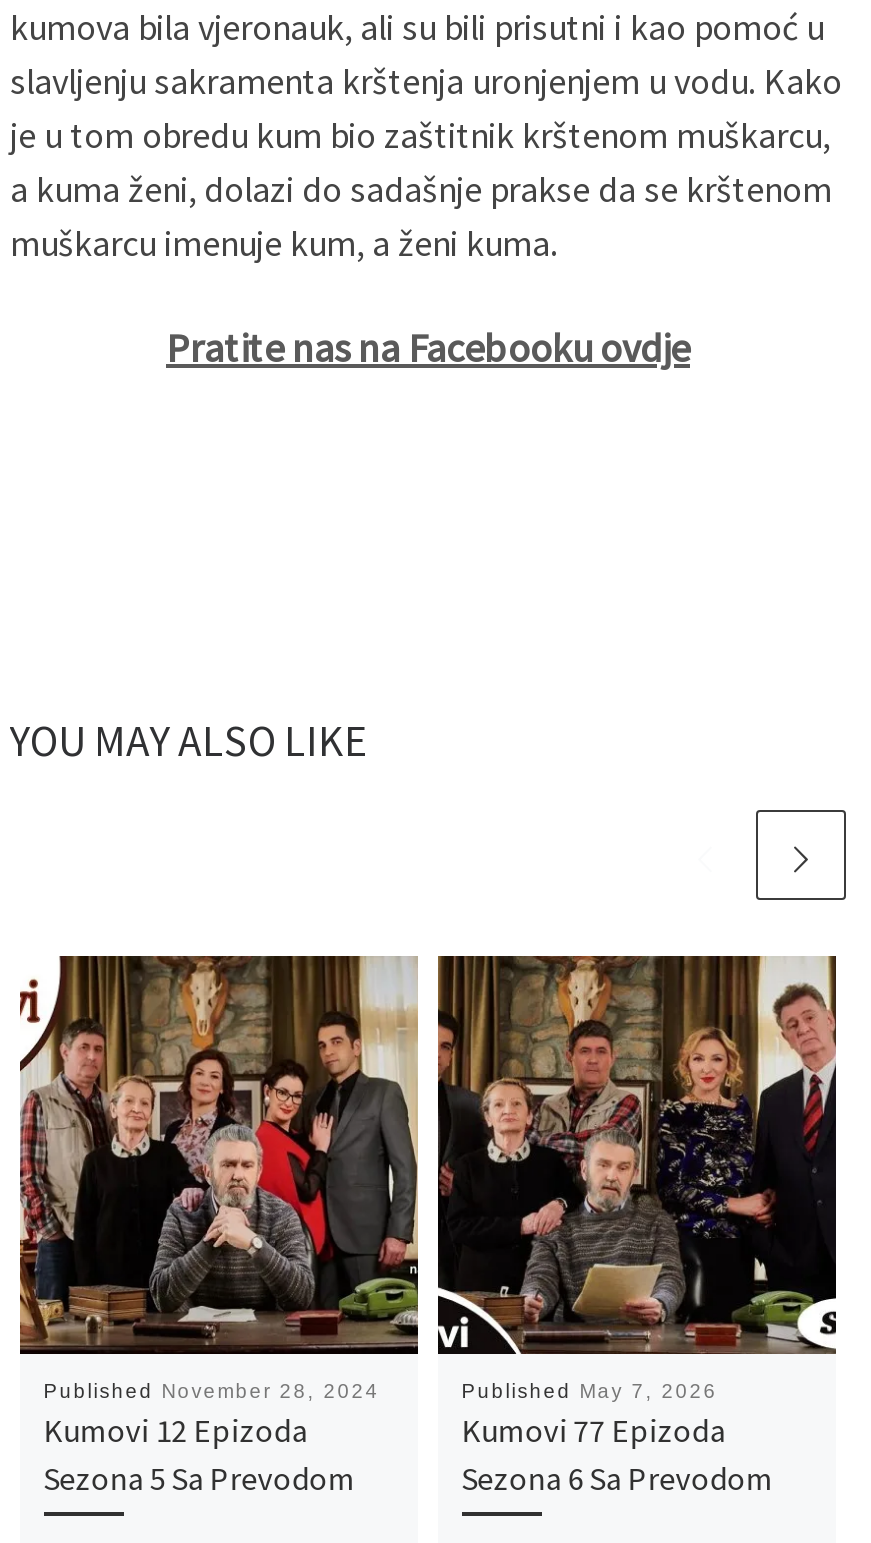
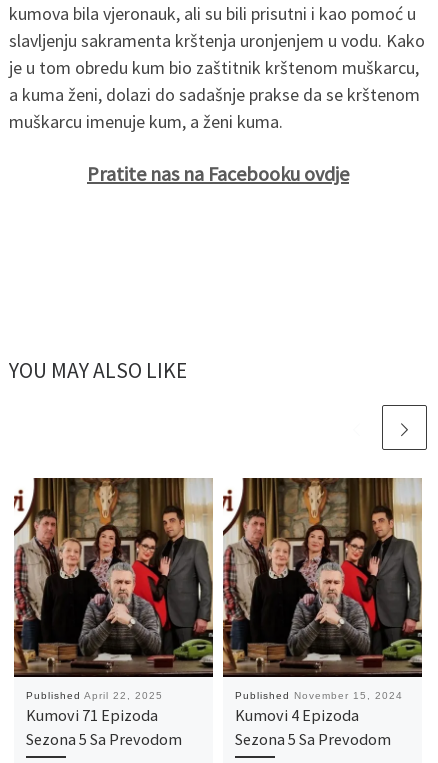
- [image]
- Published May 7, 2026
+ [image]
+ Published November 15, 2024

- Published November 28, 2024
+ Published April 22, 2025

- Kumovi 12 Epizoda
+ Kumovi 71 Epizoda

- Kumovi 77 Epizoda
+ Kumovi 4 Epizoda

- Sezona 6 Sa Prevodom
+ Sezona 5 Sa Prevodom
